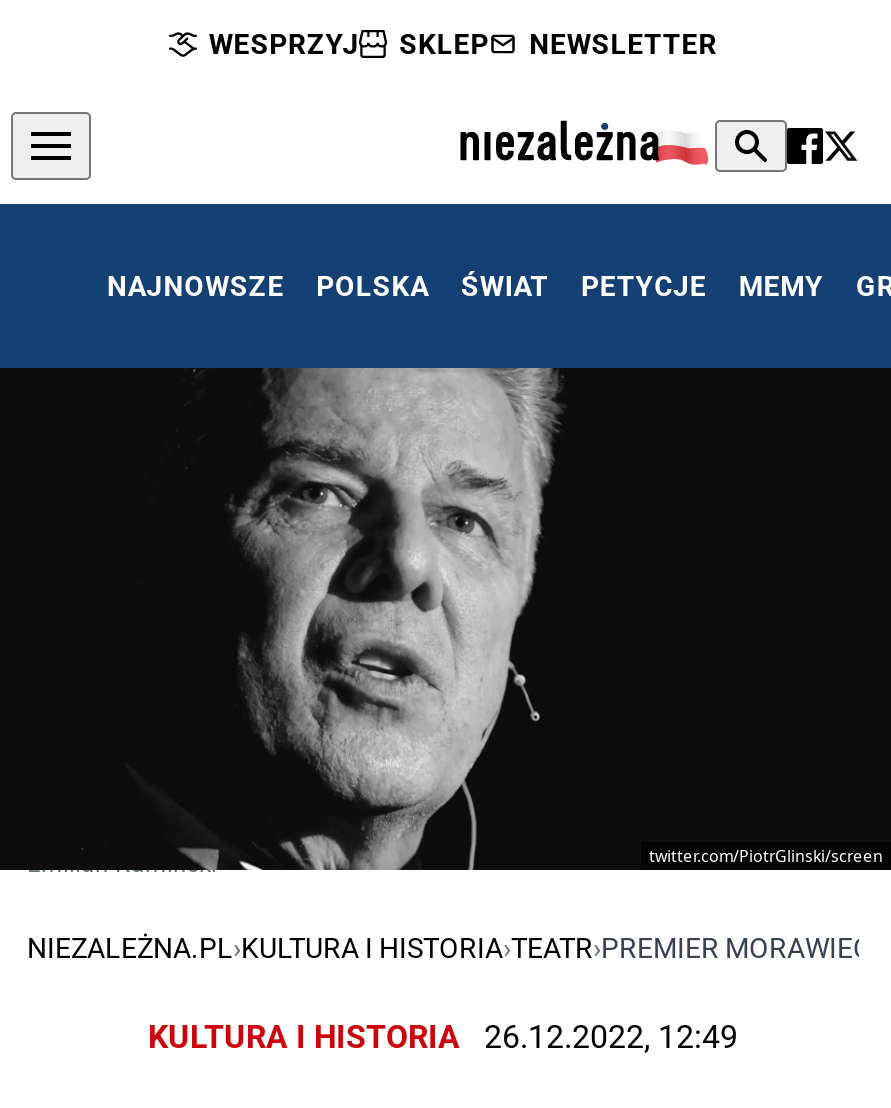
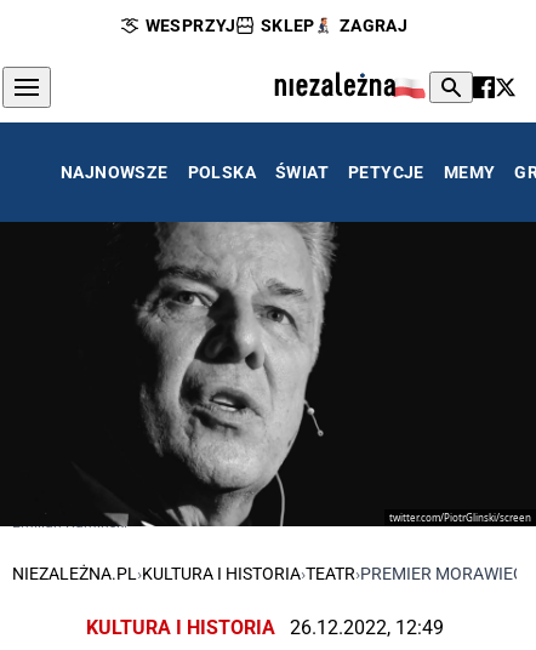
- NEWSLETTER
+ ZAGRAJ
